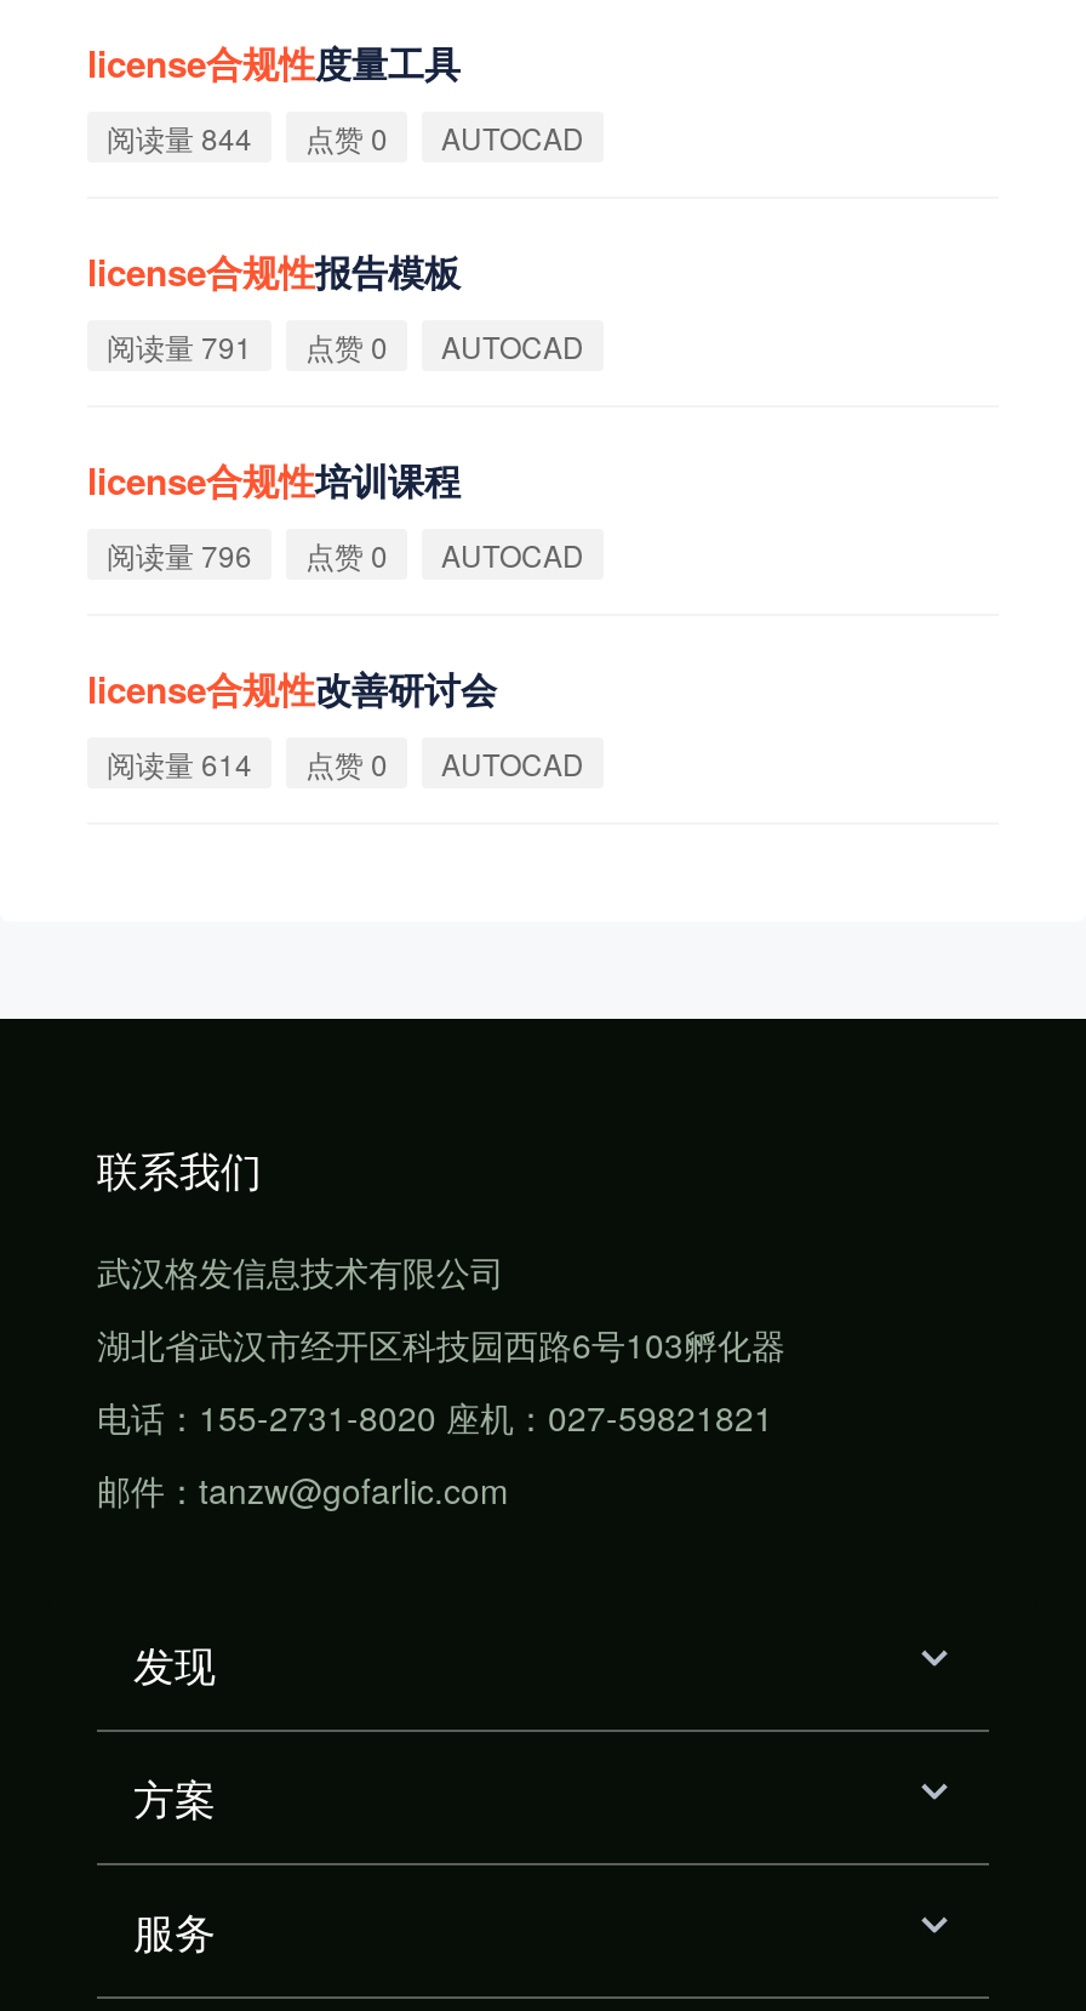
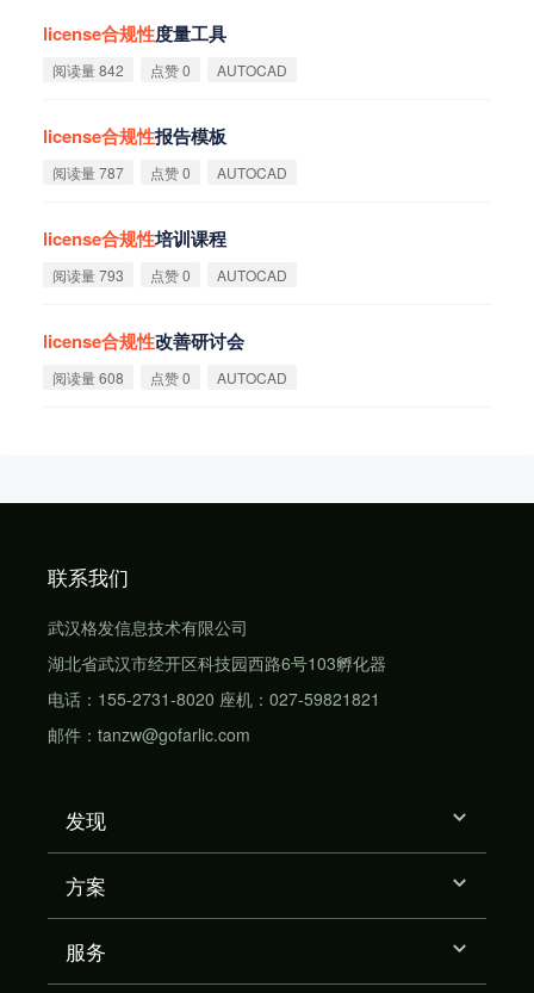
- 阅读量 844 点赞 0 AUTOCAD
+ 阅读量 842 点赞 0 AUTOCAD

- 阅读量 791 点赞 0 AUTOCAD
+ 阅读量 787 点赞 0 AUTOCAD

- 阅读量 796 点赞 0 AUTOCAD
+ 阅读量 793 点赞 0 AUTOCAD

- 阅读量 614 点赞 0 AUTOCAD
+ 阅读量 608 点赞 0 AUTOCAD
